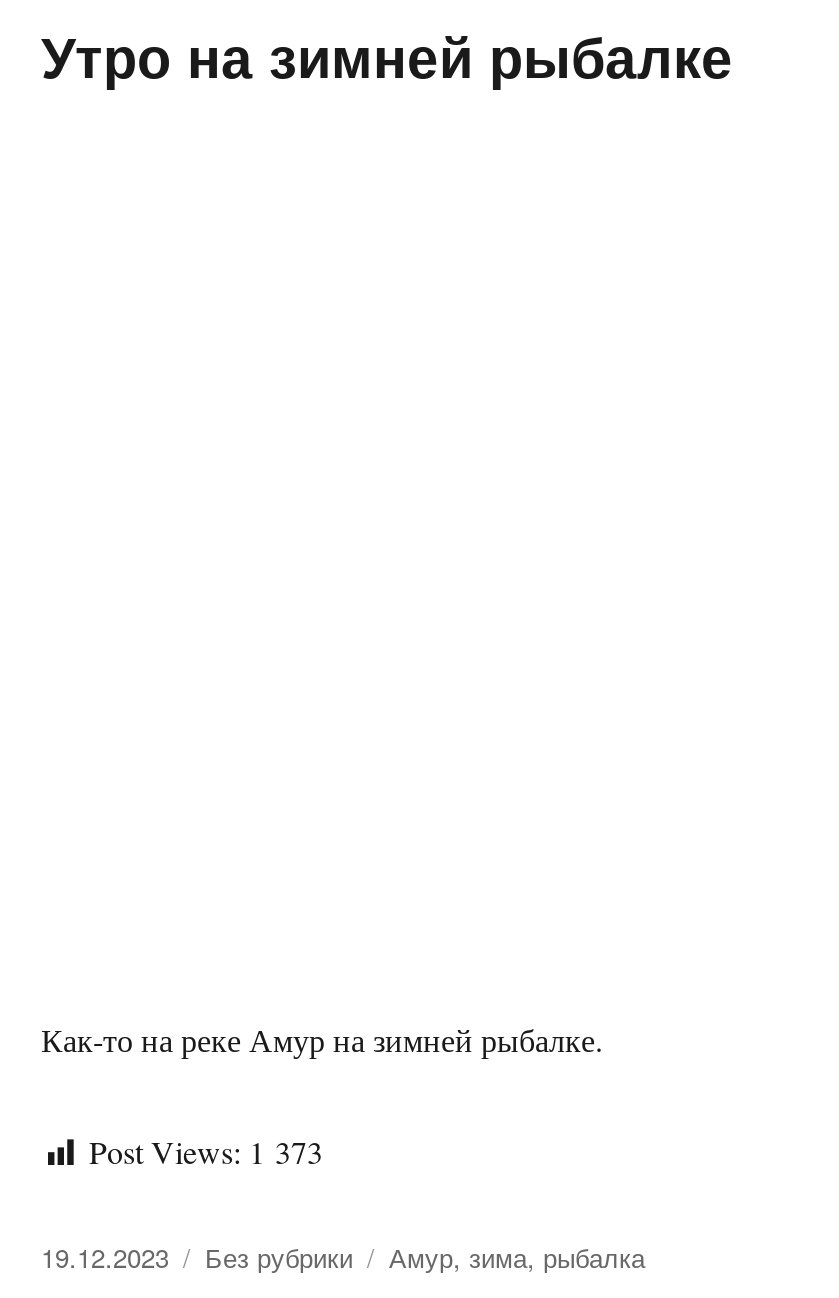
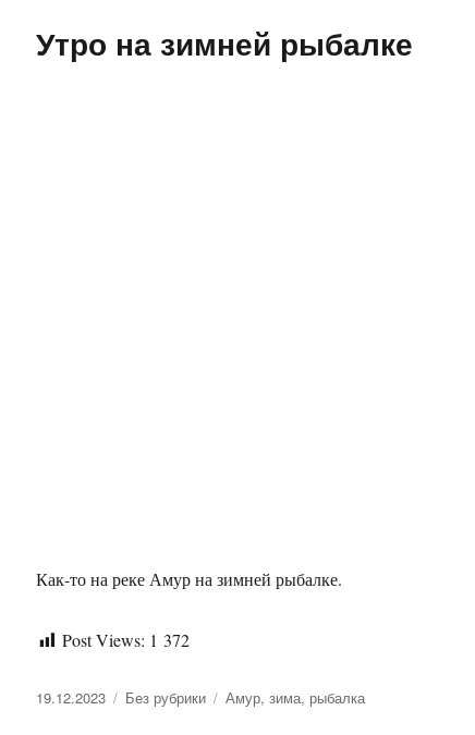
- Post Views: 1 373
+ Post Views: 1 372
